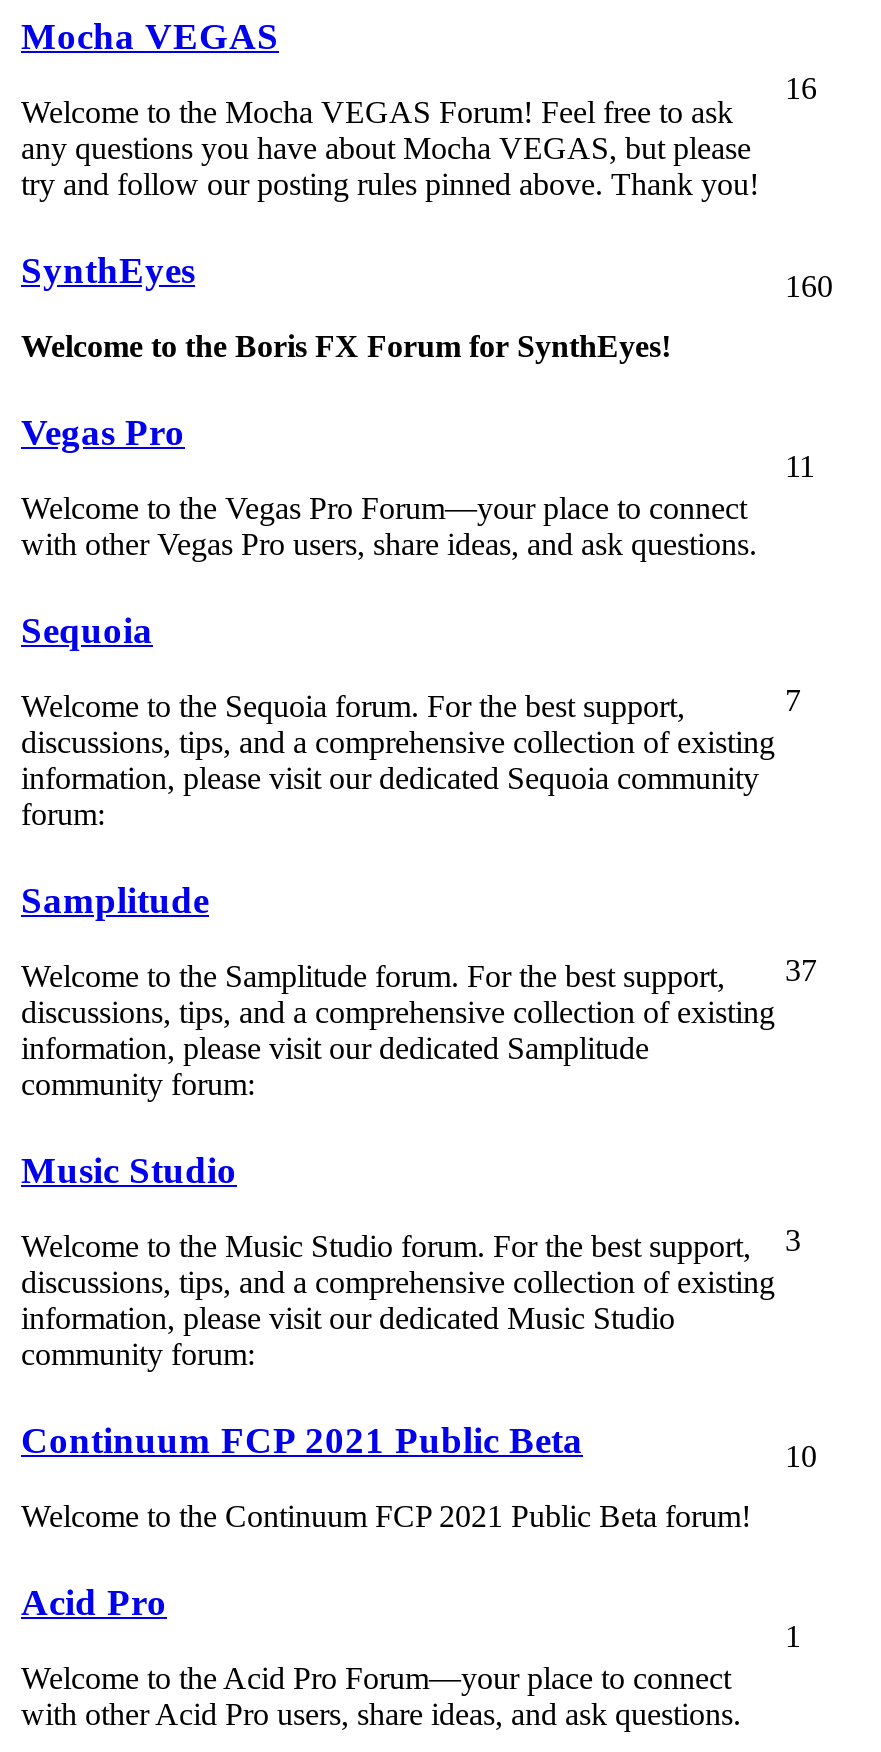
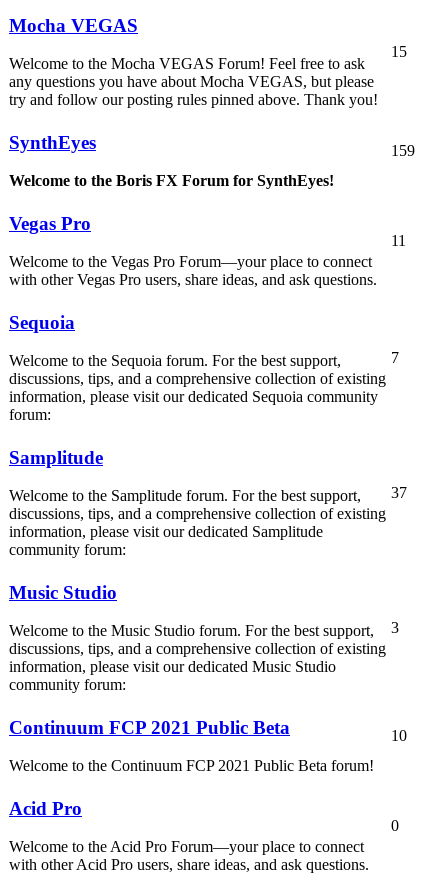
- 16
+ 15

- 160
+ 159

- 1
+ 0
